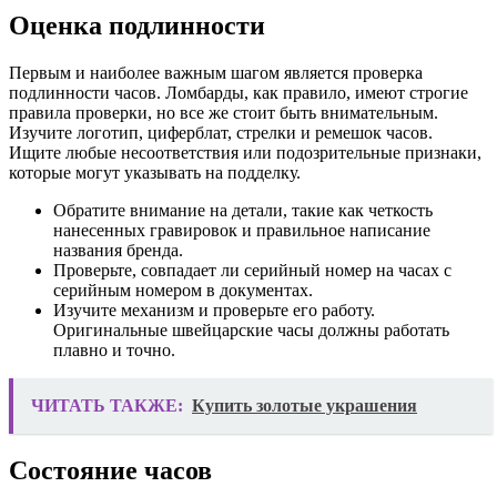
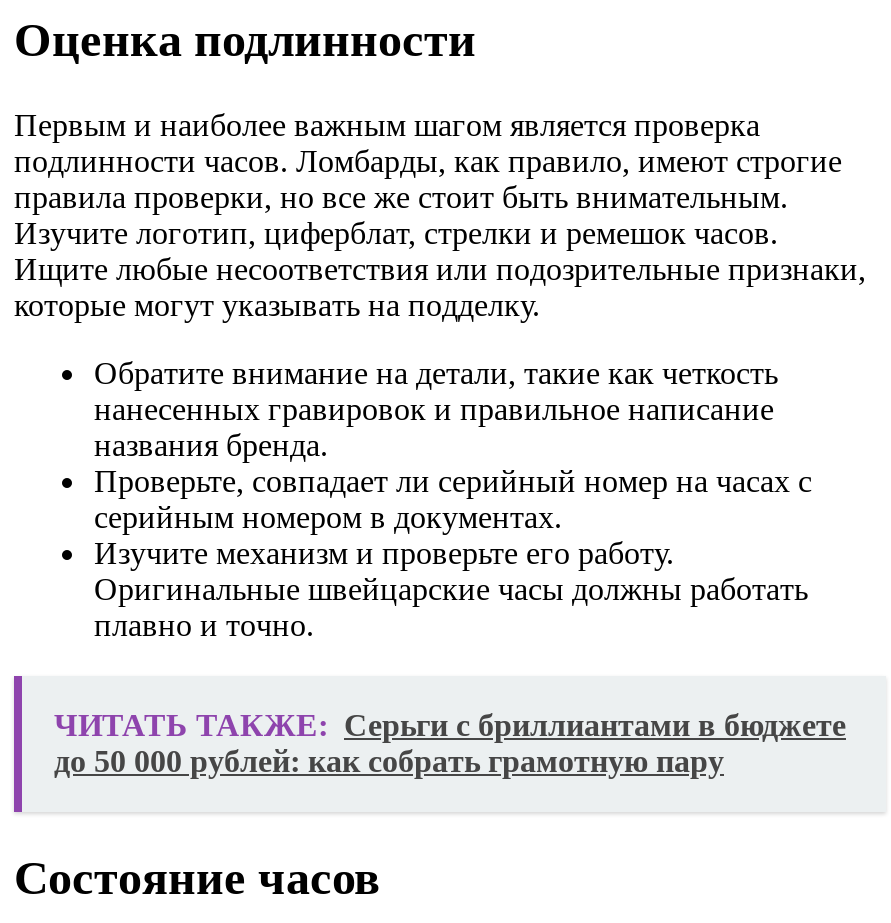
- ЧИТАТЬ ТАКЖЕ: Купить золотые украшения
+ ЧИТАТЬ ТАКЖЕ: Серьги с бриллиантами в бюджете
+ до 50 000 рублей: как собрать грамотную пару
